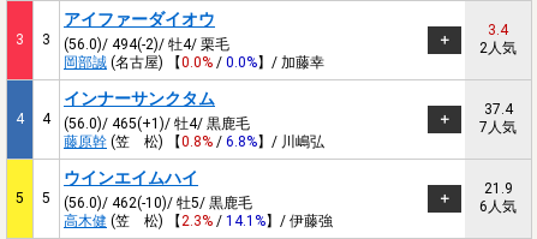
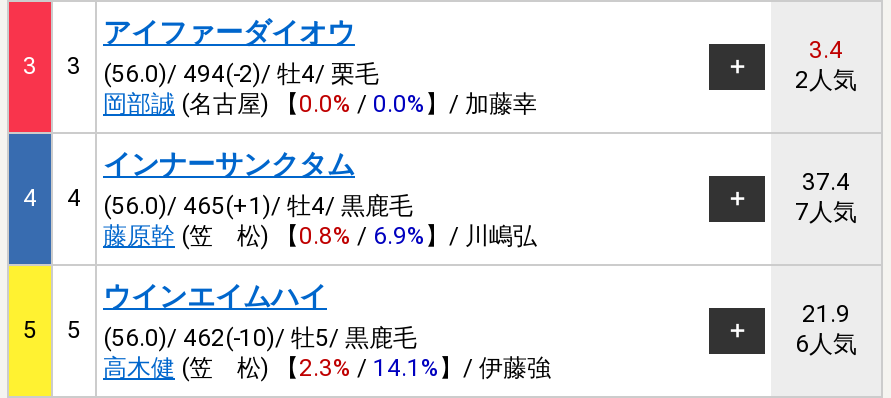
- 藤原幹(笠 松) 【0.8% / 6.8%】/ 川嶋弘
+ 藤原幹(笠 松) 【0.8% / 6.9%】/ 川嶋弘
